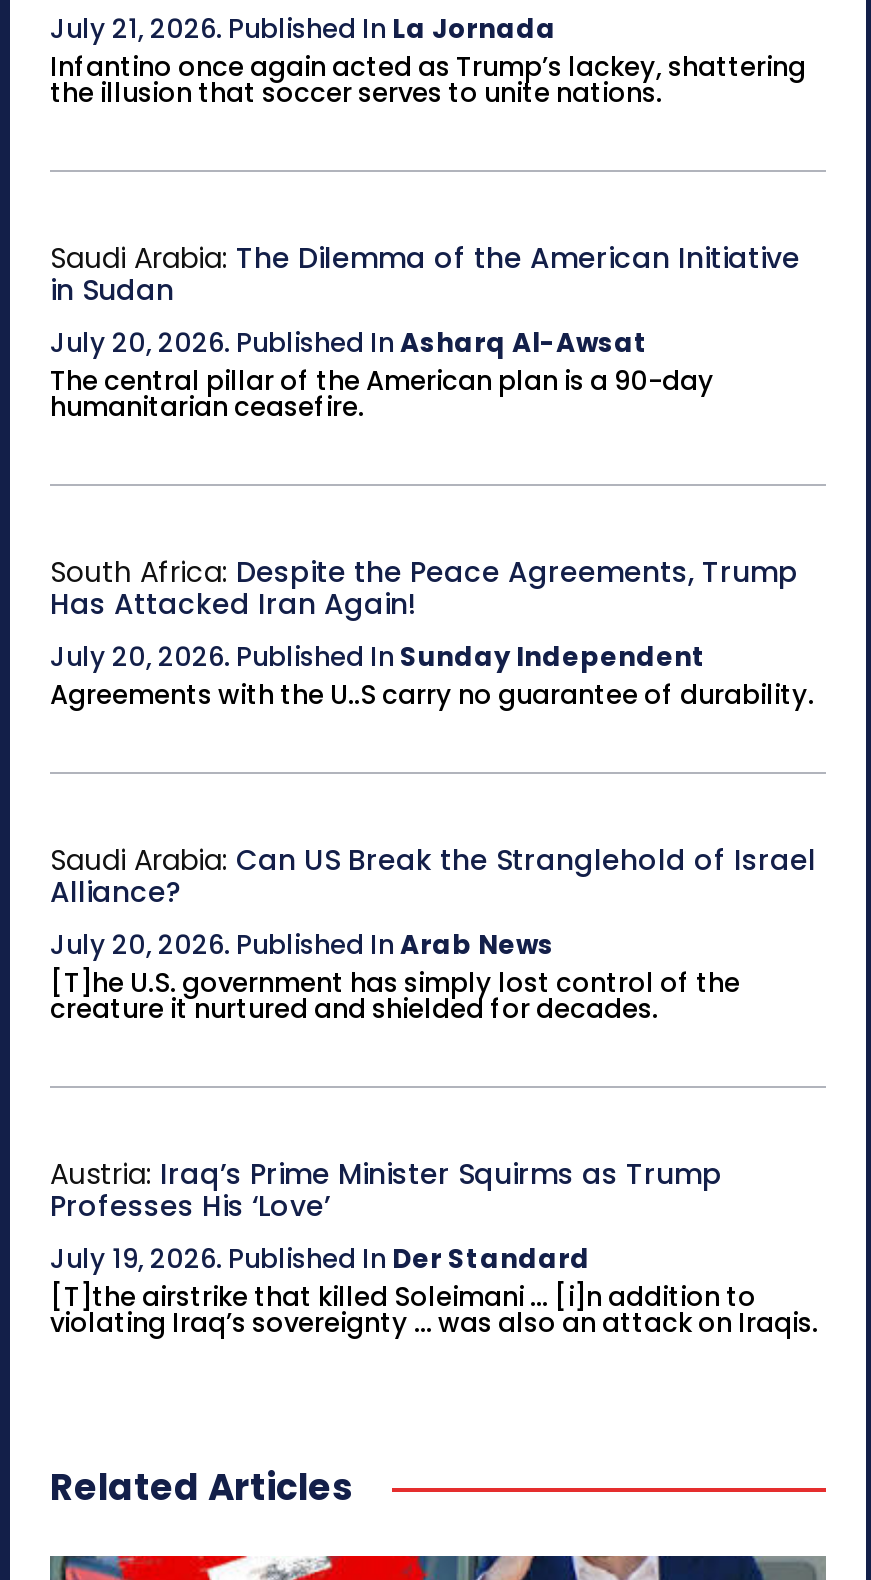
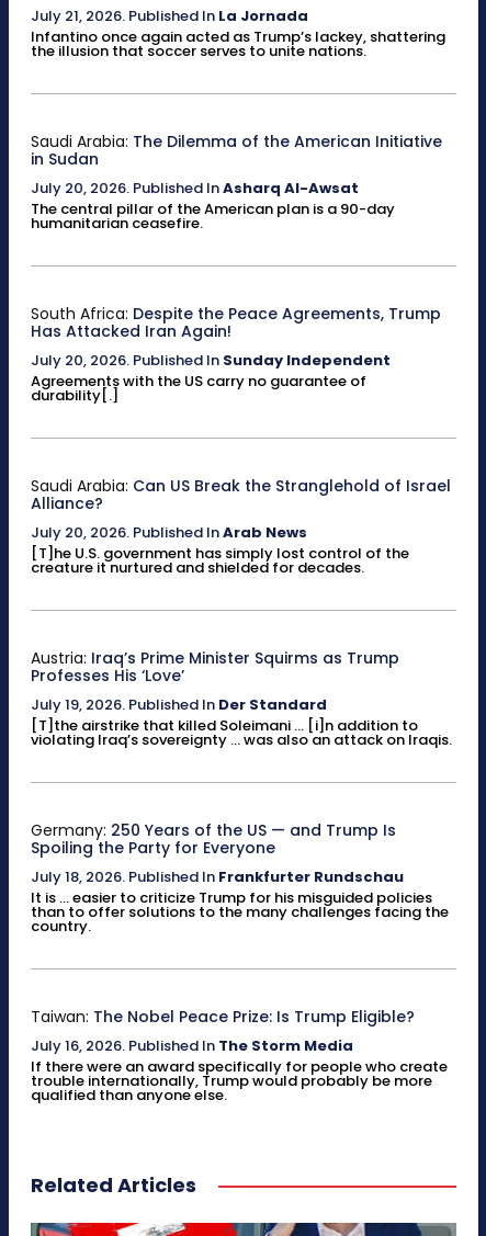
- Agreements with the U..S carry no guarantee of durability.
+ Agreements with the US carry no guarantee of
+ durability[.]

+ Germany: 250 Years of the US — and Trump Is
+ Spoiling the Party for Everyone
+ July 18, 2026. Published In Frankfurter Rundschau
+ It is ... easier to criticize Trump for his misguided policies
+ than to offer solutions to the many challenges facing the
+ country.

+ Taiwan: The Nobel Peace Prize: Is Trump Eligible?
+ July 16, 2026. Published In The Storm Media
+ If there were an award specifically for people who create
+ trouble internationally, Trump would probably be more
+ qualified than anyone else.
